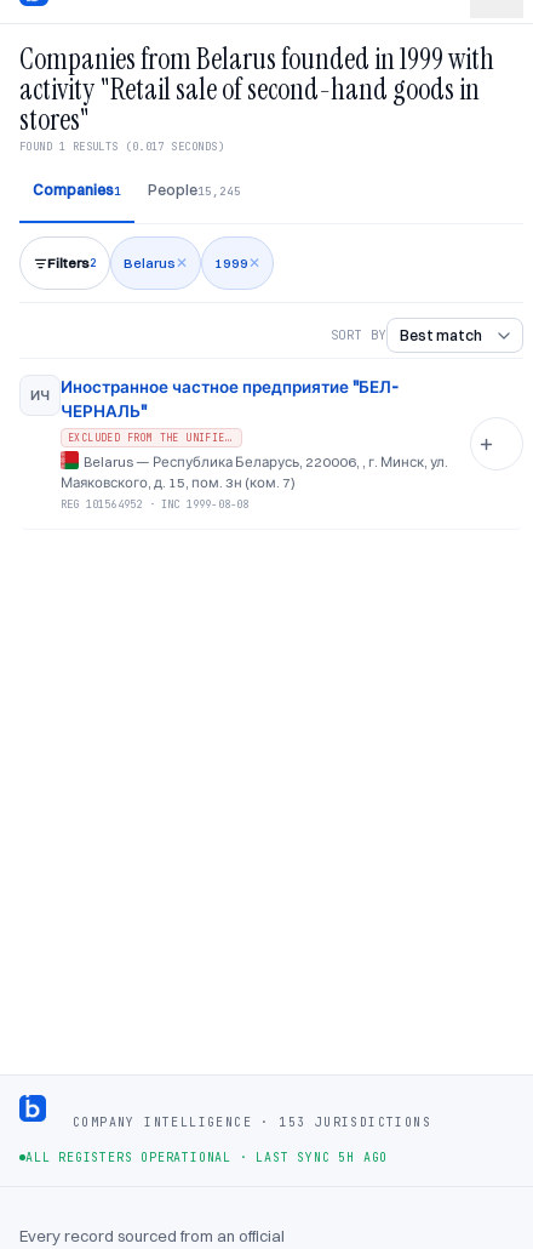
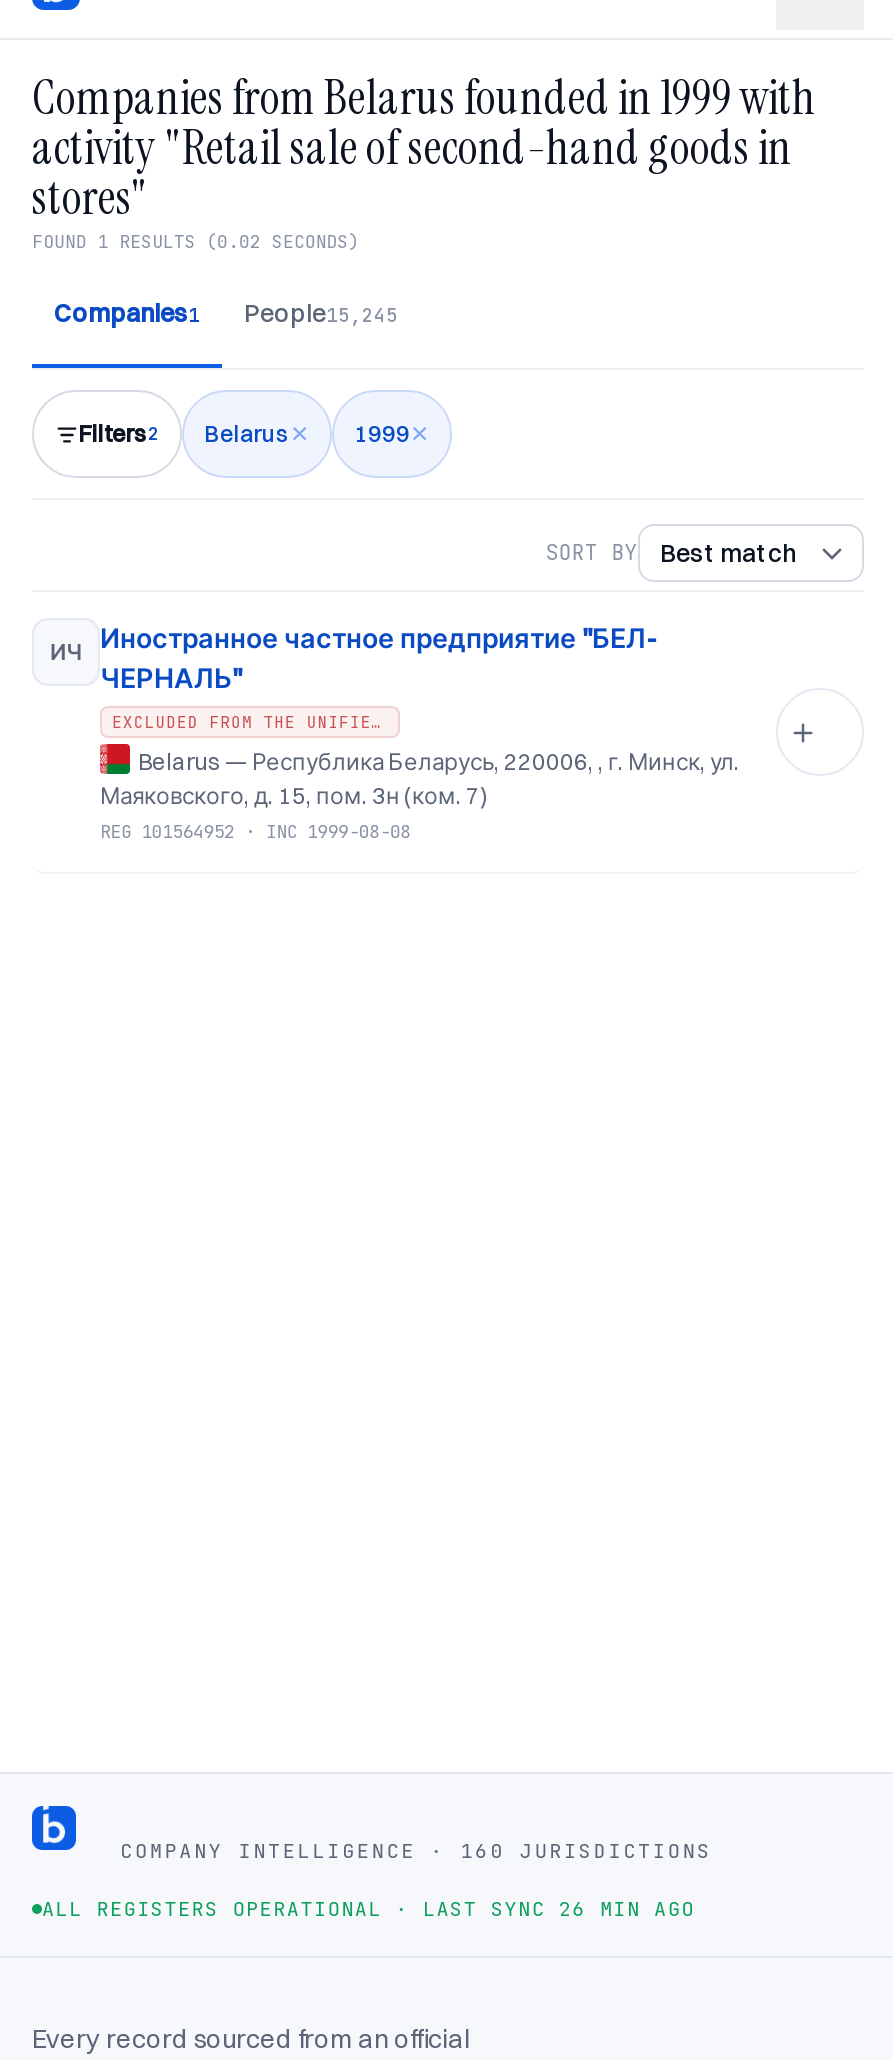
- FOUND 1 RESULTS (0.017 SECONDS)
+ FOUND 1 RESULTS (0.02 SECONDS)

- COMPANY INTELLIGENCE · 153 JURISDICTIONS
+ COMPANY INTELLIGENCE · 160 JURISDICTIONS

- ALL REGISTERS OPERATIONAL · LAST SYNC 5H AGO
+ ALL REGISTERS OPERATIONAL · LAST SYNC 26 MIN AGO
